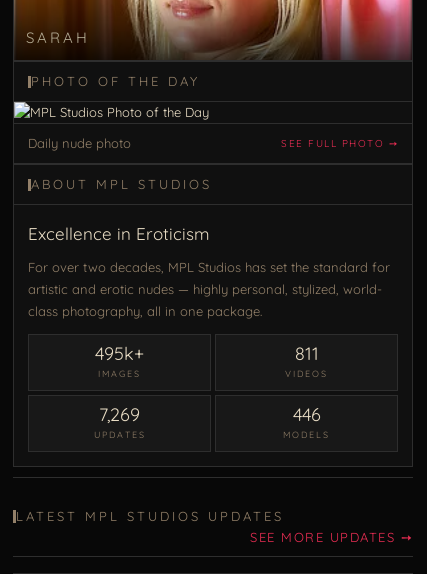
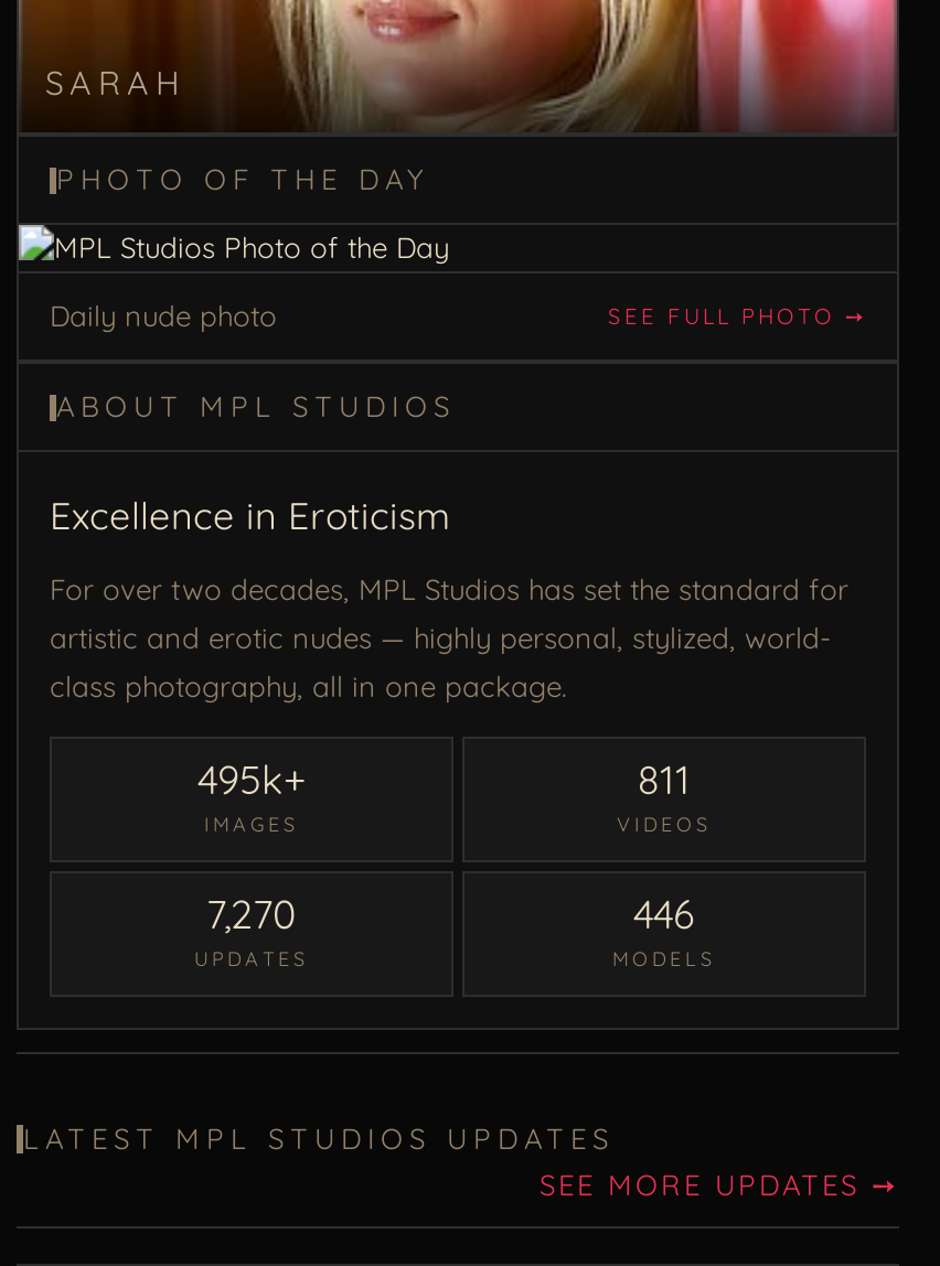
- 7,269
+ 7,270
